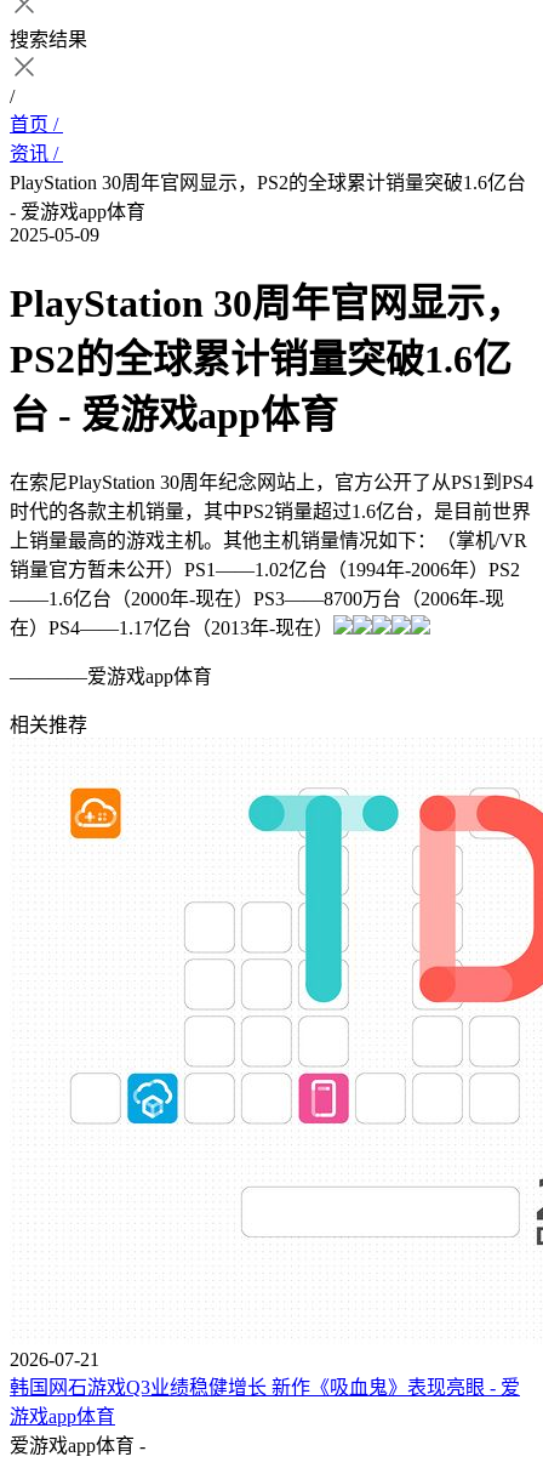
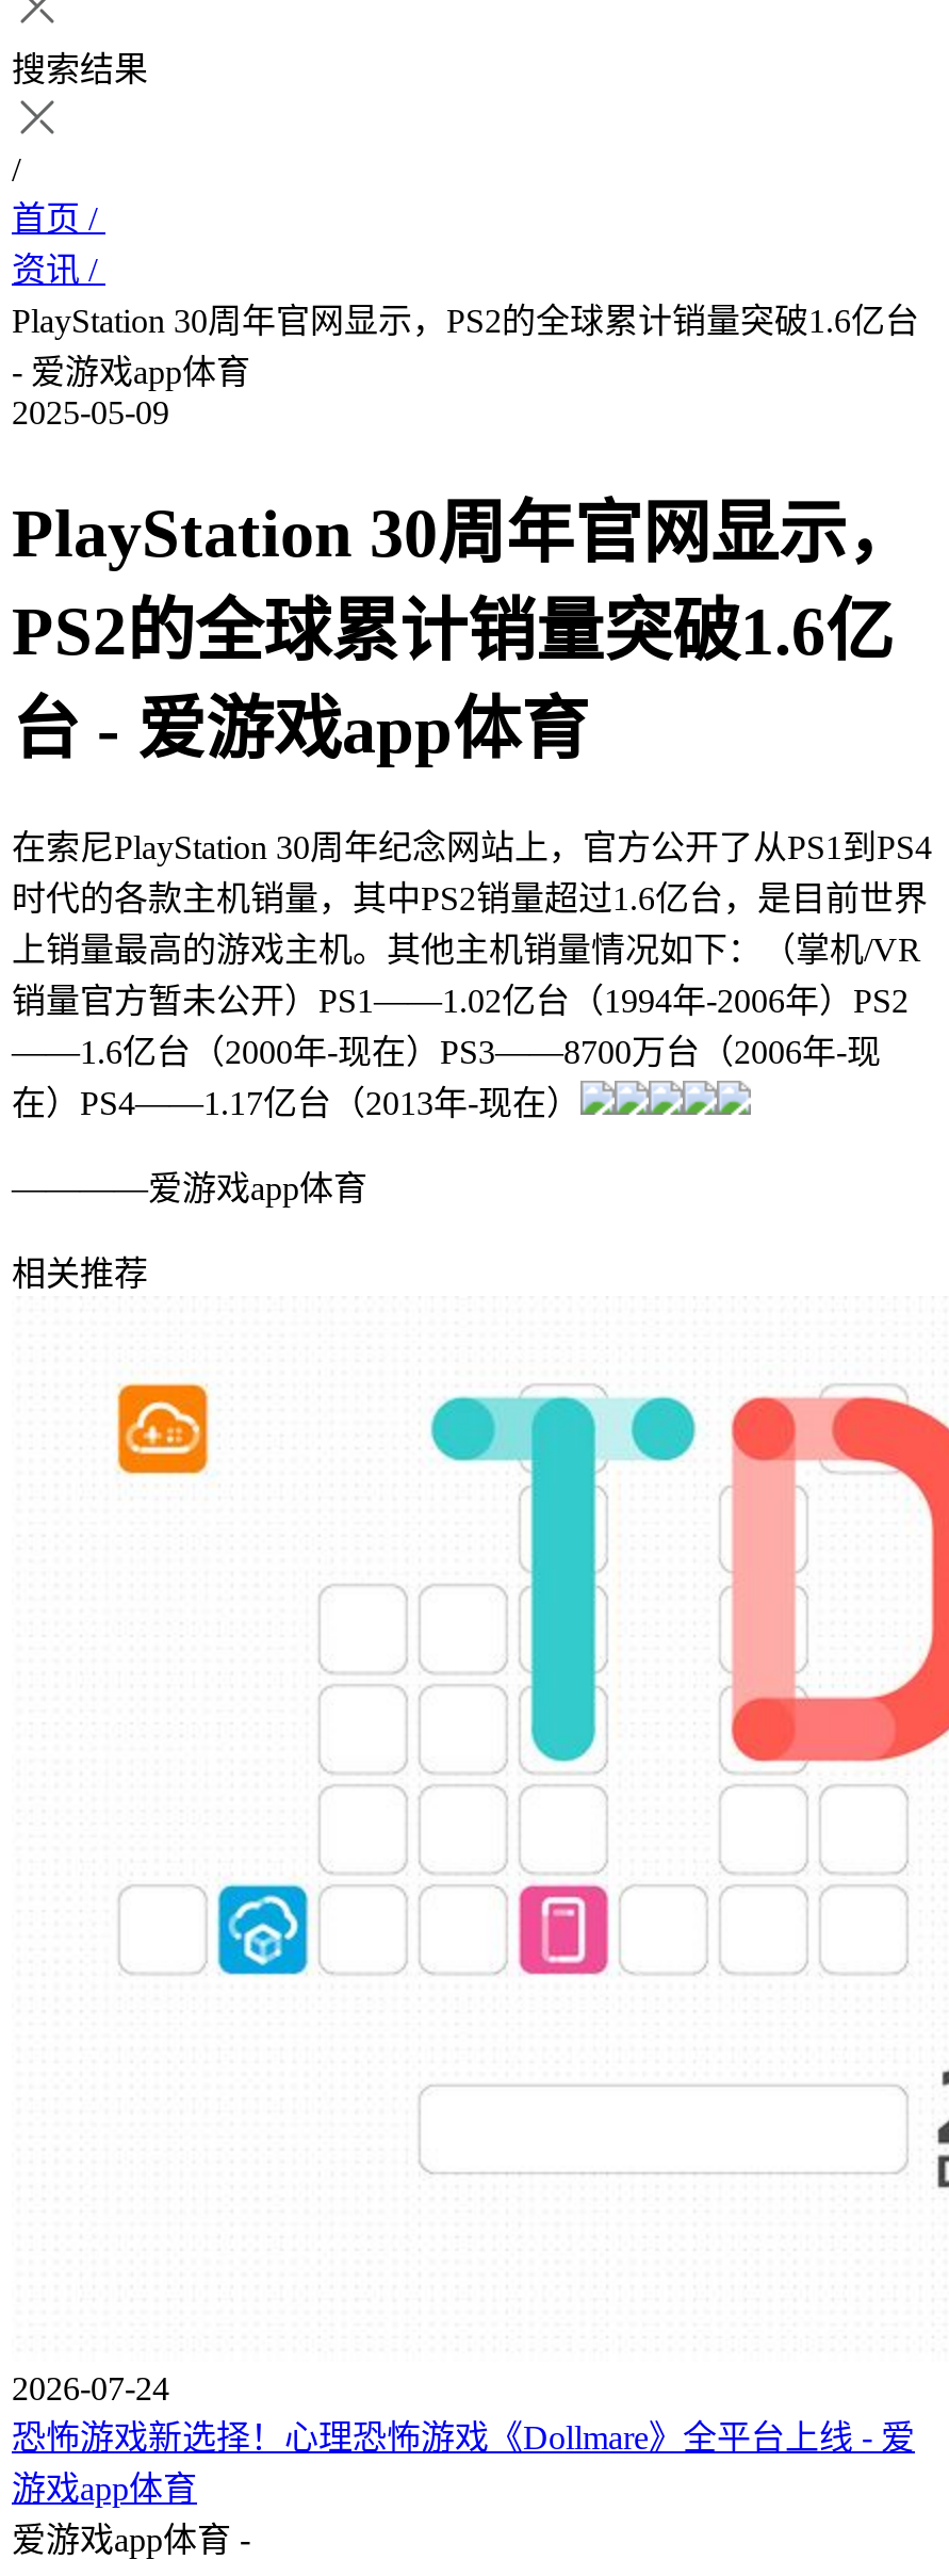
- 2026-07-21
- 韩国网石游戏Q3业绩稳健增长 新作《吸血鬼》表现亮眼 - 爱
+ 2026-07-24
+ 恐怖游戏新选择！心理恐怖游戏《Dollmare》全平台上线 - 爱
